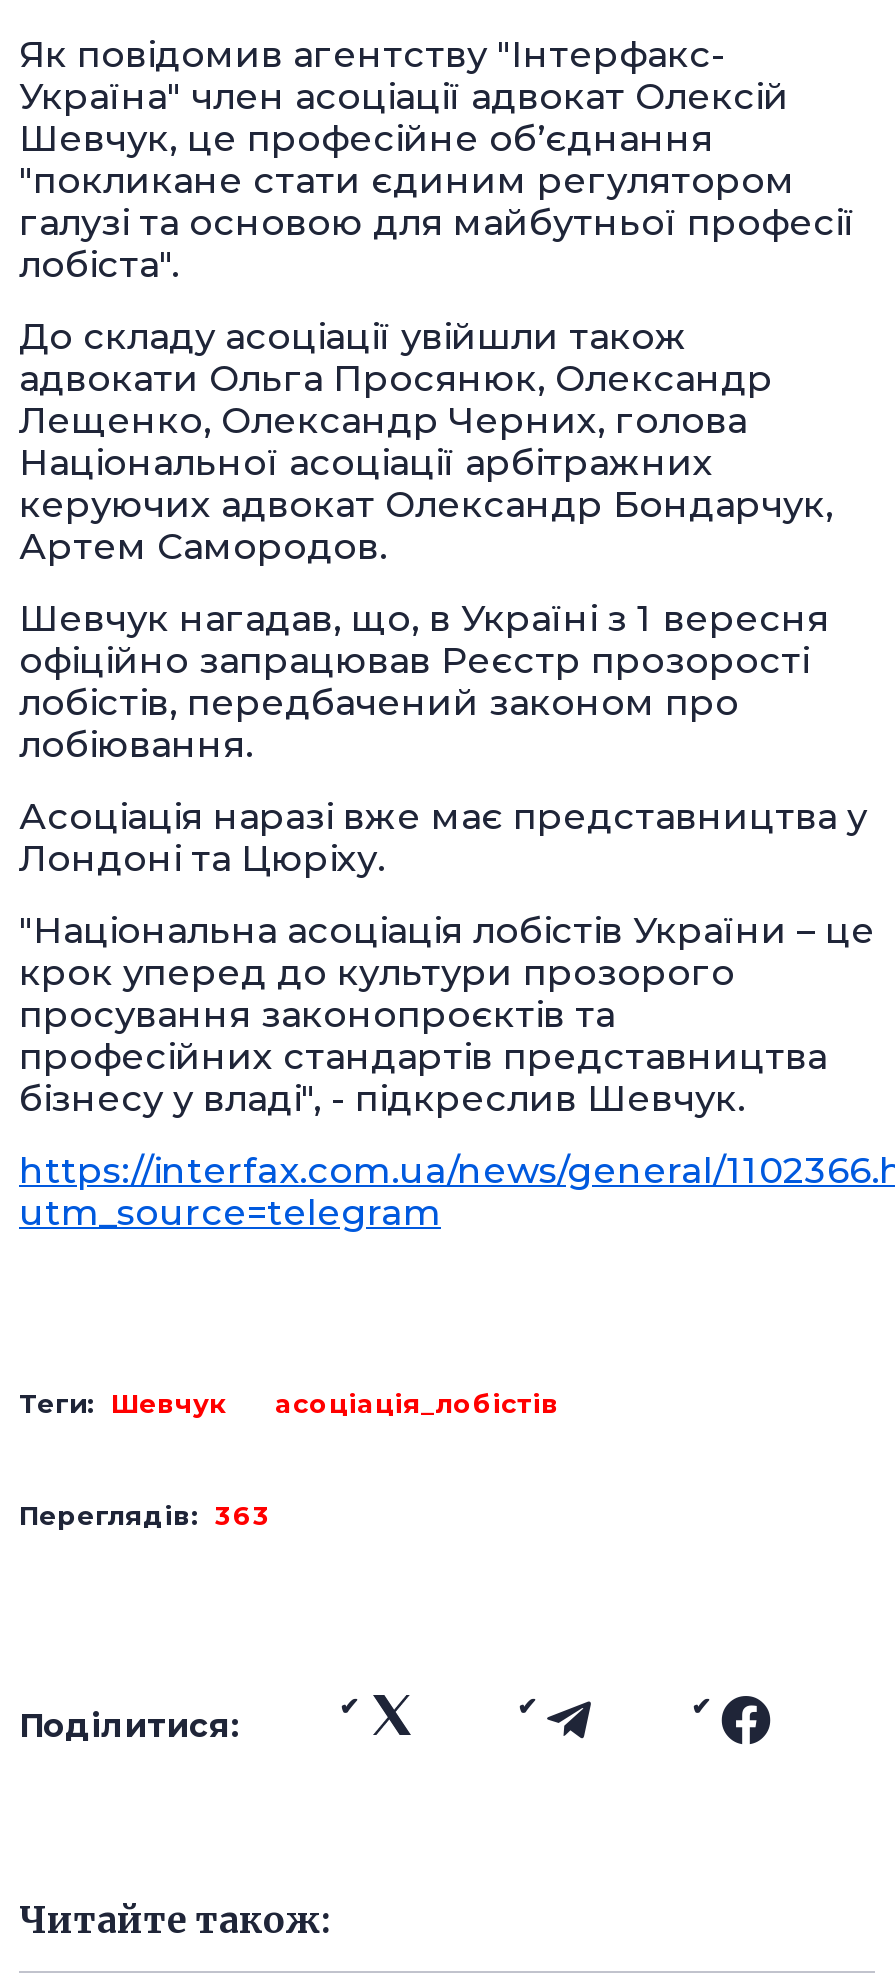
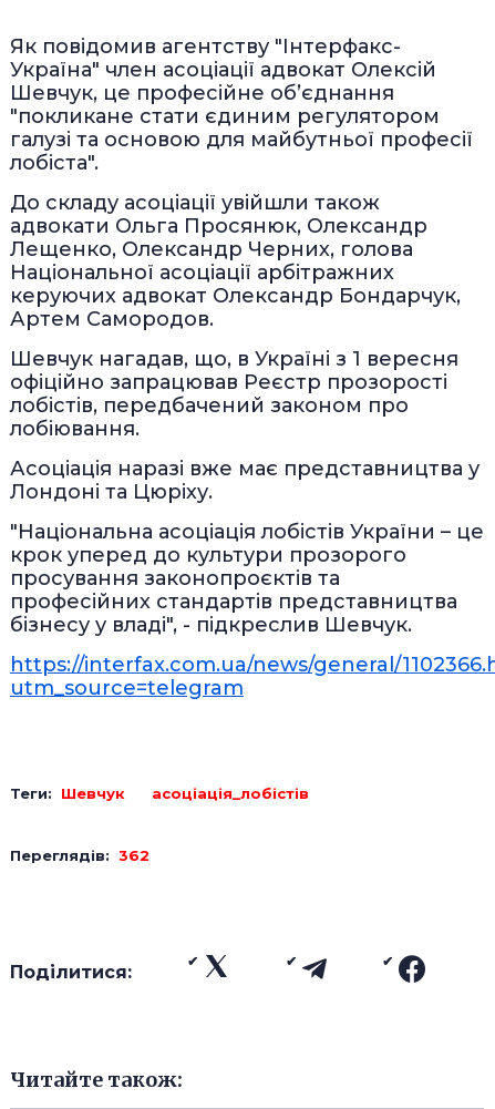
- Переглядів: 363
+ Переглядів: 362
